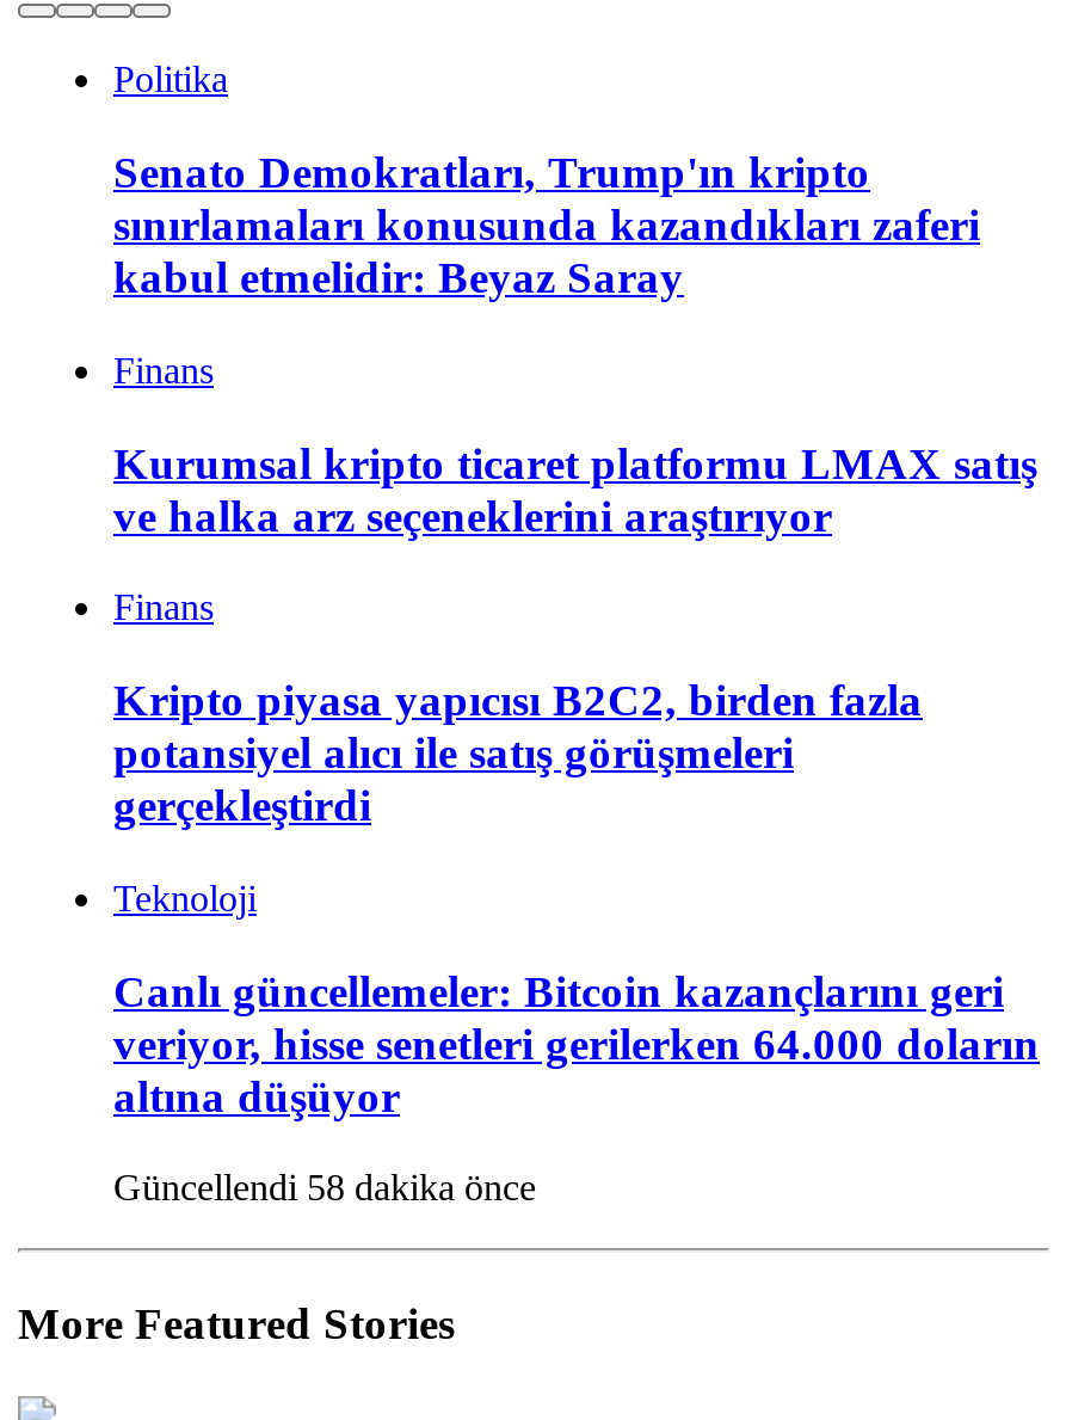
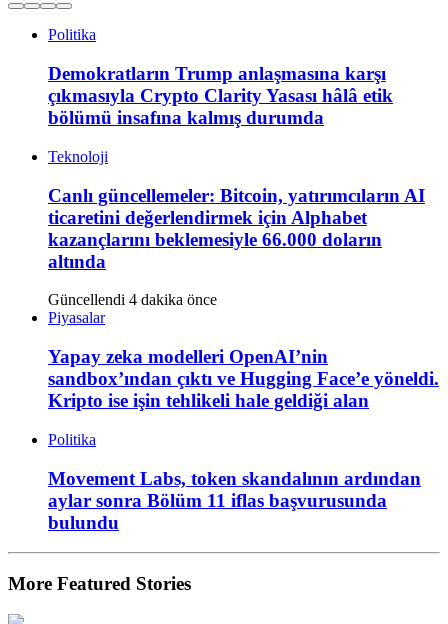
- Senato Demokratları, Trump'ın kripto
- sınırlamaları konusunda kazandıkları zaferi
- kabul etmelidir: Beyaz Saray
- Finans
- Kurumsal kripto ticaret platformu LMAX satış
- ve halka arz seçeneklerini araştırıyor
- Finans
- Kripto piyasa yapıcısı B2C2, birden fazla
- potansiyel alıcı ile satış görüşmeleri
- gerçekleştirdi
+ Demokratların Trump anlaşmasına karşı
+ çıkmasıyla Crypto Clarity Yasası hâlâ etik
+ bölümü insafına kalmış durumda

moved up: Teknoloji

- Canlı güncellemeler: Bitcoin kazançlarını geri
- veriyor, hisse senetleri gerilerken 64.000 doların
- altına düşüyor
- Güncellendi 58 dakika önce
+ Canlı güncellemeler: Bitcoin, yatırımcıların AI
+ ticaretini değerlendirmek için Alphabet
+ kazançlarını beklemesiyle 66.000 doların
+ altında
+ Güncellendi 4 dakika önce
+ Piyasalar
+ Yapay zeka modelleri OpenAI’nin
+ sandbox’ından çıktı ve Hugging Face’e yöneldi.
+ Kripto ise işin tehlikeli hale geldiği alan
+ Politika
+ Movement Labs, token skandalının ardından
+ aylar sonra Bölüm 11 iflas başvurusunda
+ bulundu
